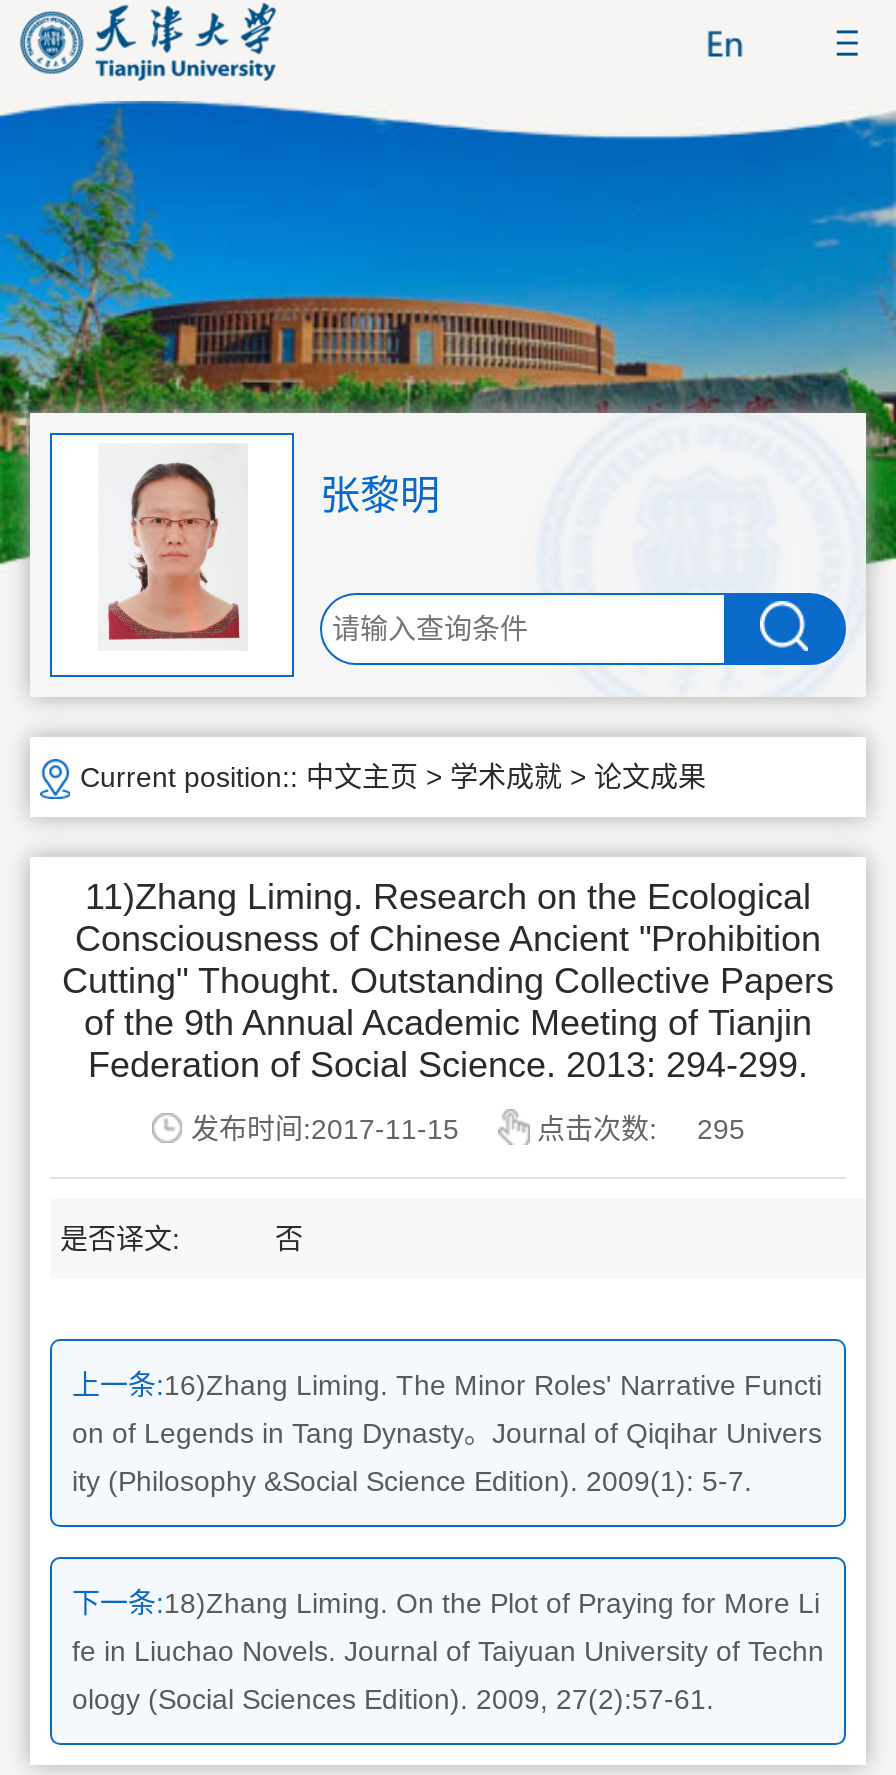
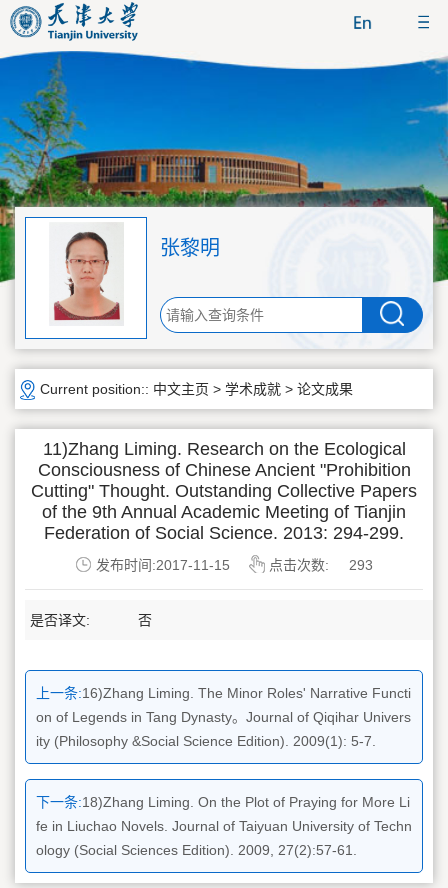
- 点击次数: 295
+ 点击次数: 293
